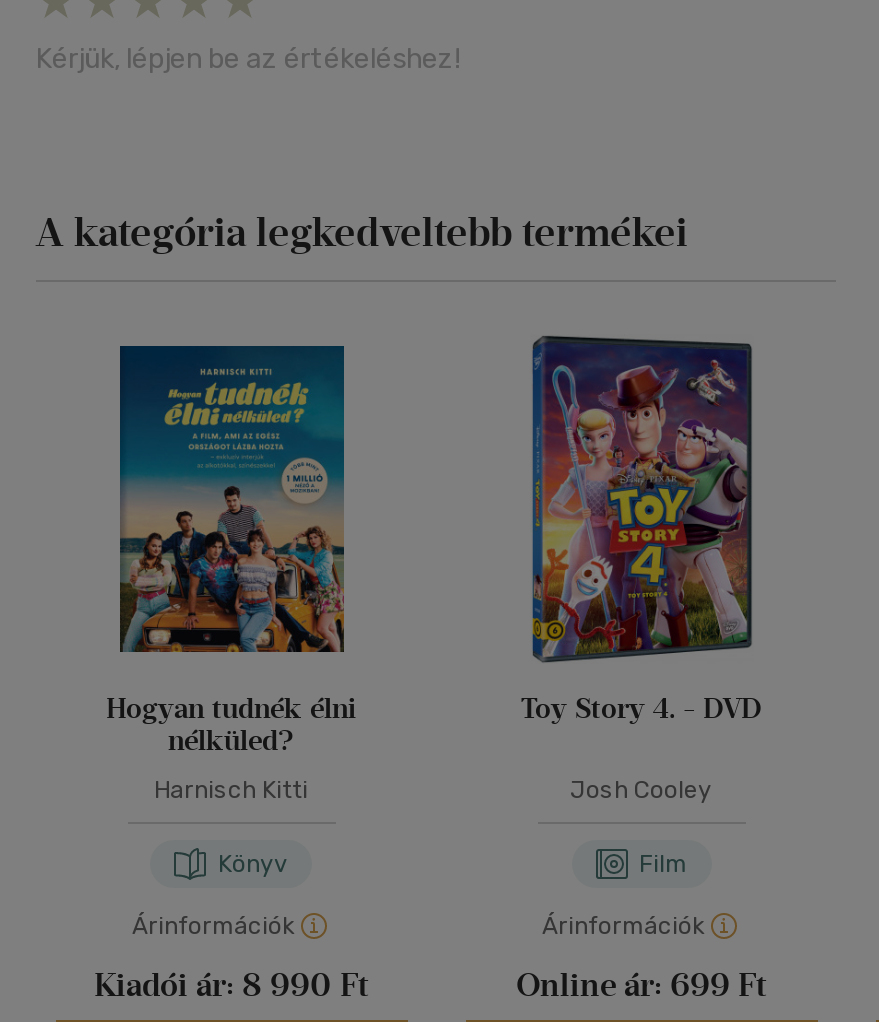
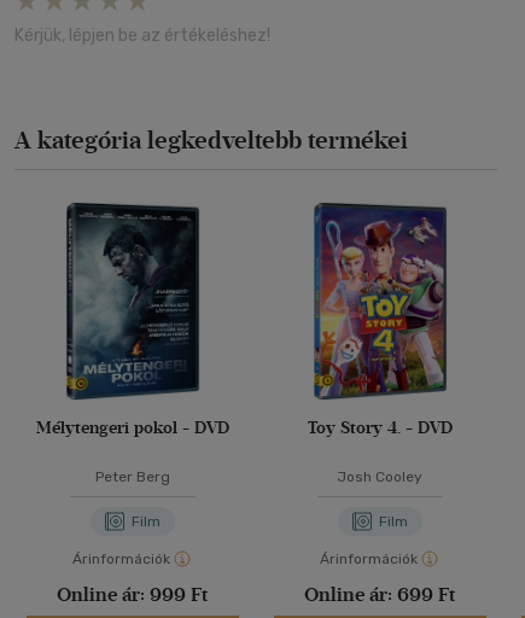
- [image]
- Hogyan tudnék élni
- nélküled?
+ [image]
+ Mélytengeri pokol - DVD

- Harnisch Kitti
+ Peter Berg

- Könyv
+ Film

- Kiadói ár: 8 990 Ft
+ Online ár: 999 Ft
